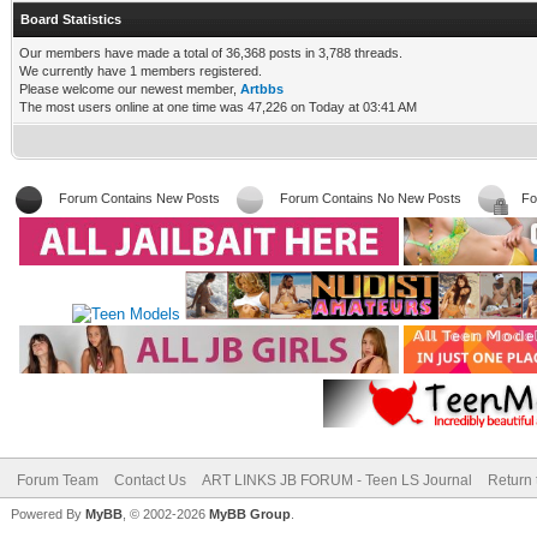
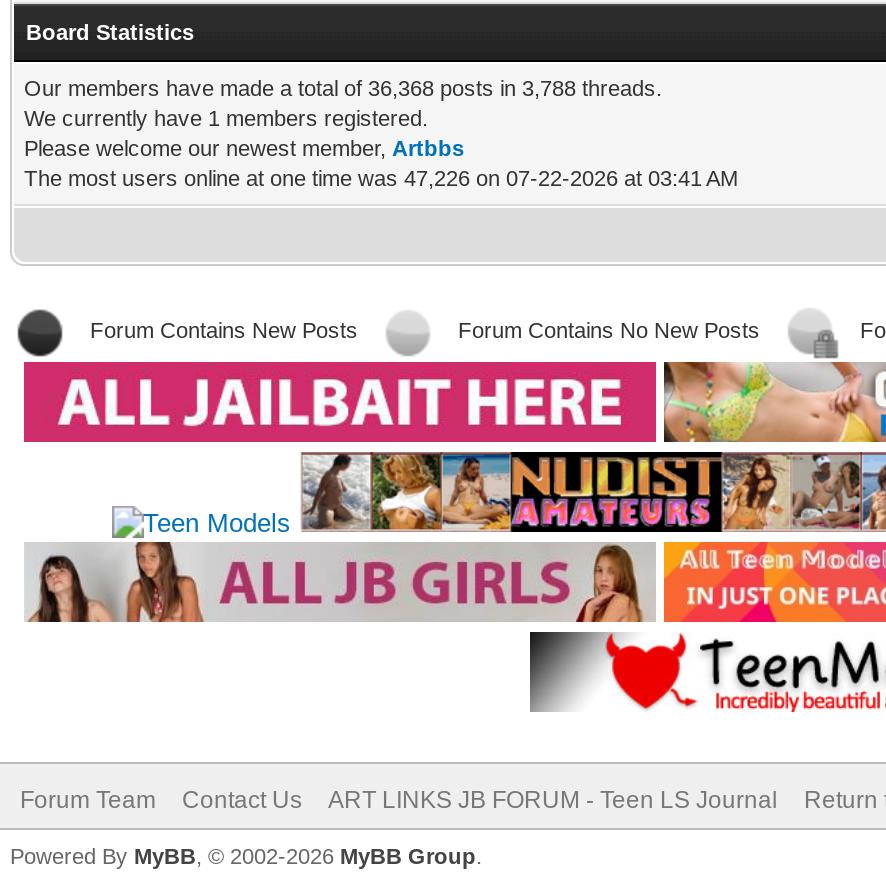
- The most users online at one time was 47,226 on Today at 03:41 AM
+ The most users online at one time was 47,226 on 07-22-2026 at 03:41 AM
